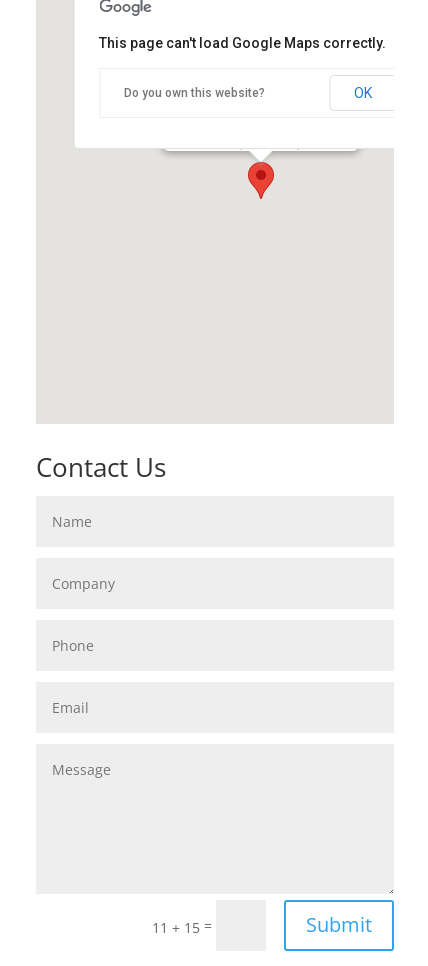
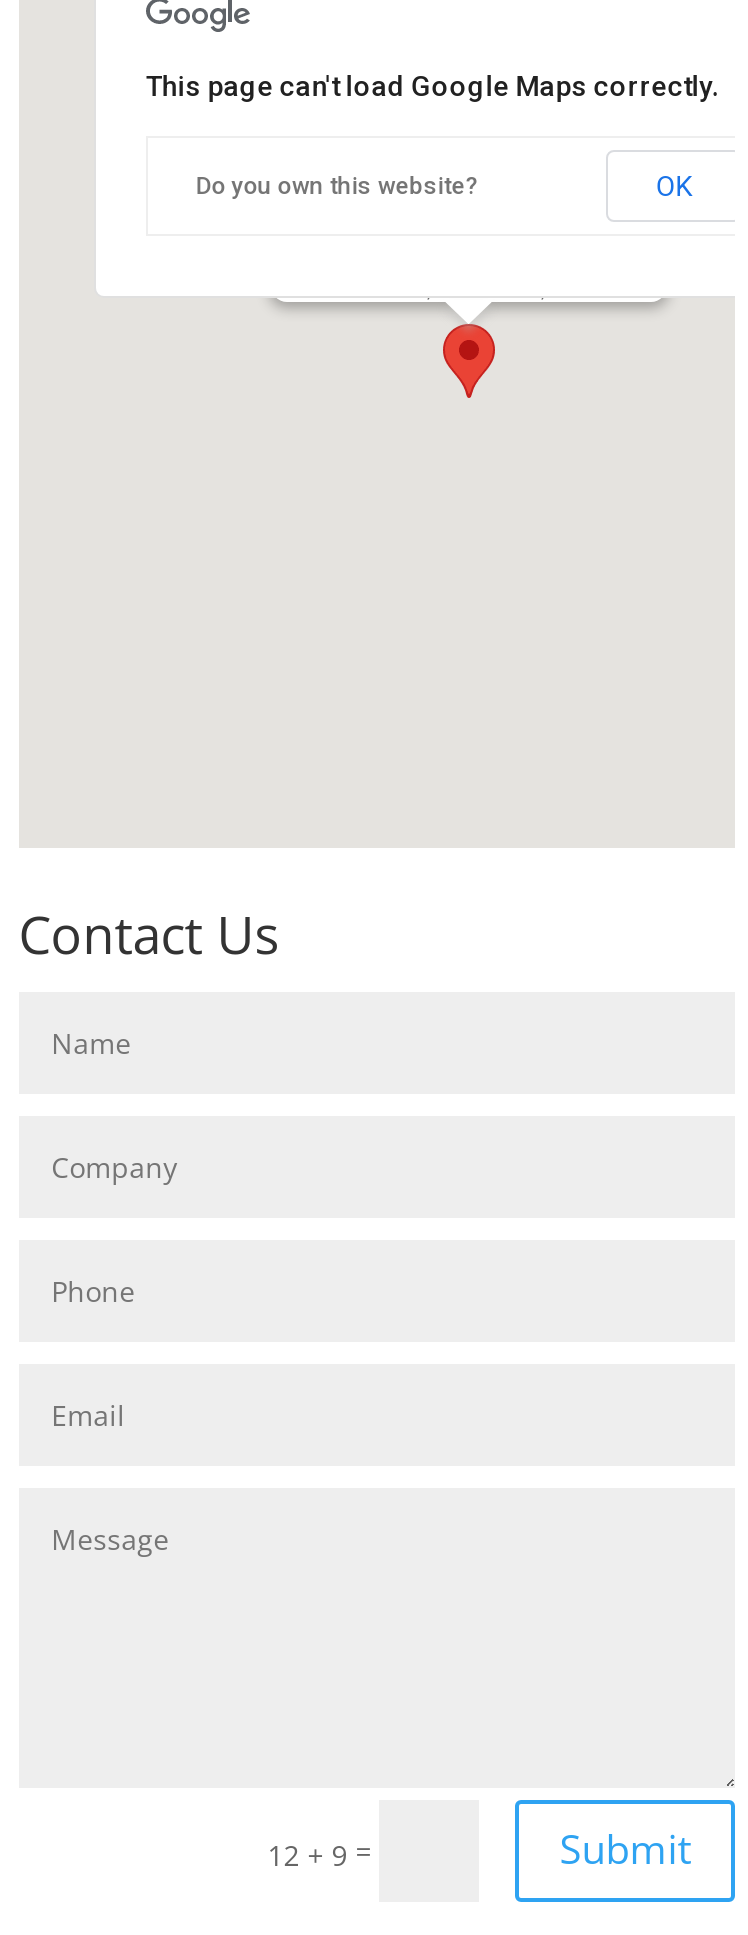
- 11 + 15 =
+ 12 + 9 =
